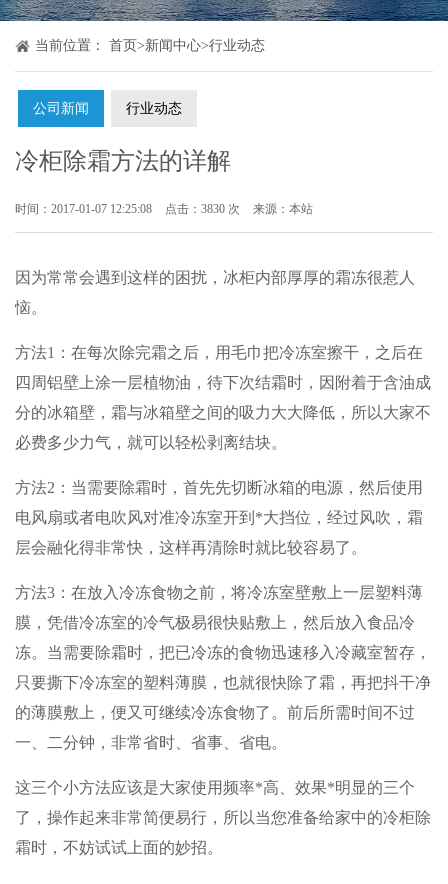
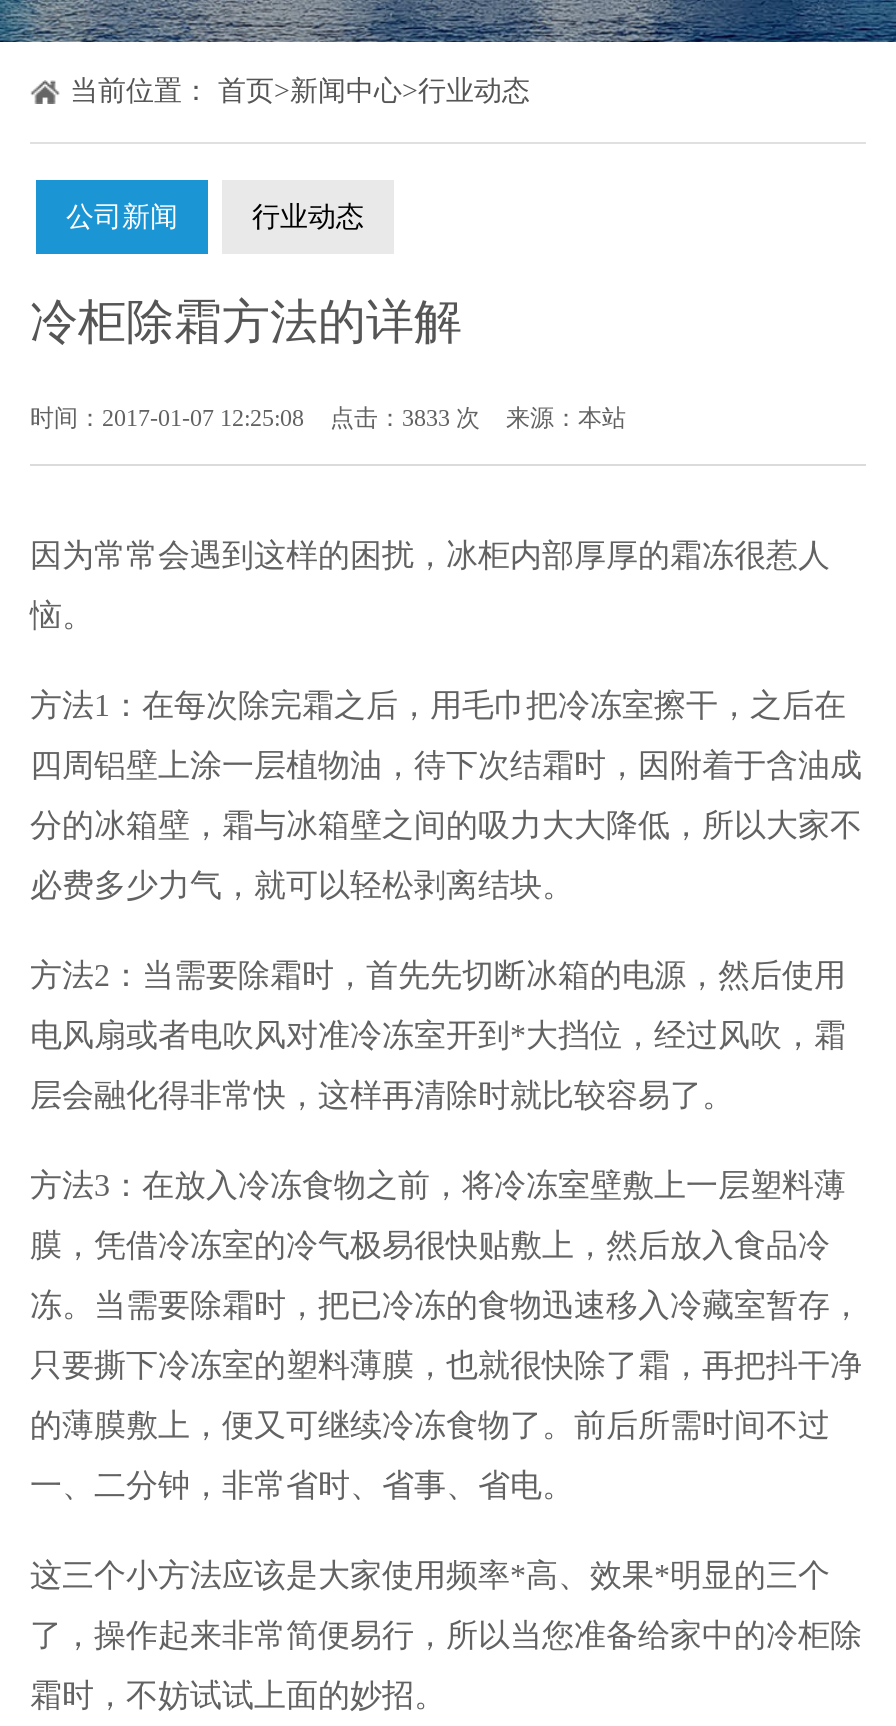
- 时间：2017-01-07 12:25:08 点击：3830 次 来源：本站
+ 时间：2017-01-07 12:25:08 点击：3833 次 来源：本站
